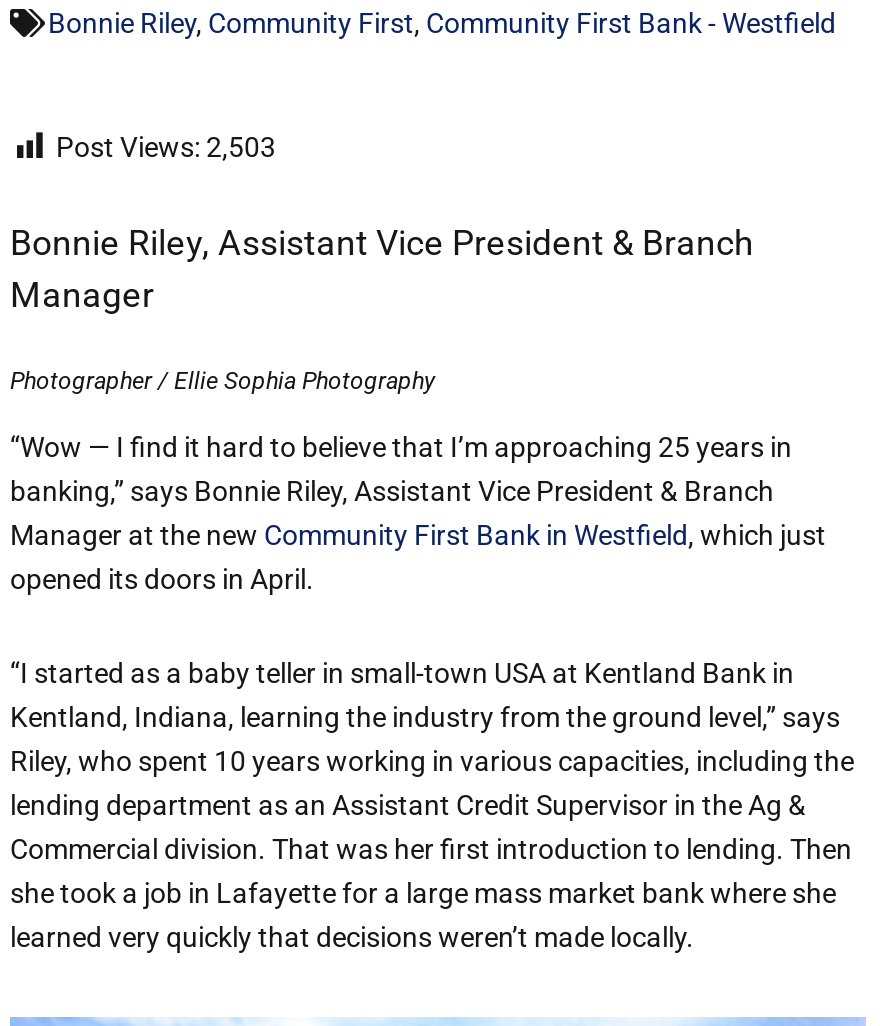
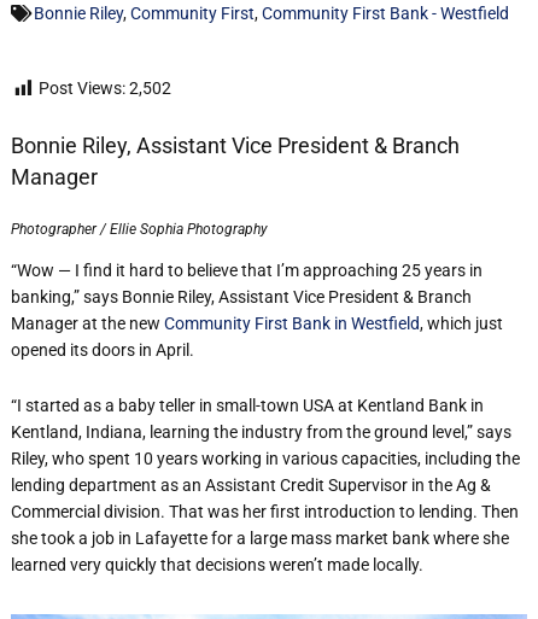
- Post Views: 2,503
+ Post Views: 2,502
